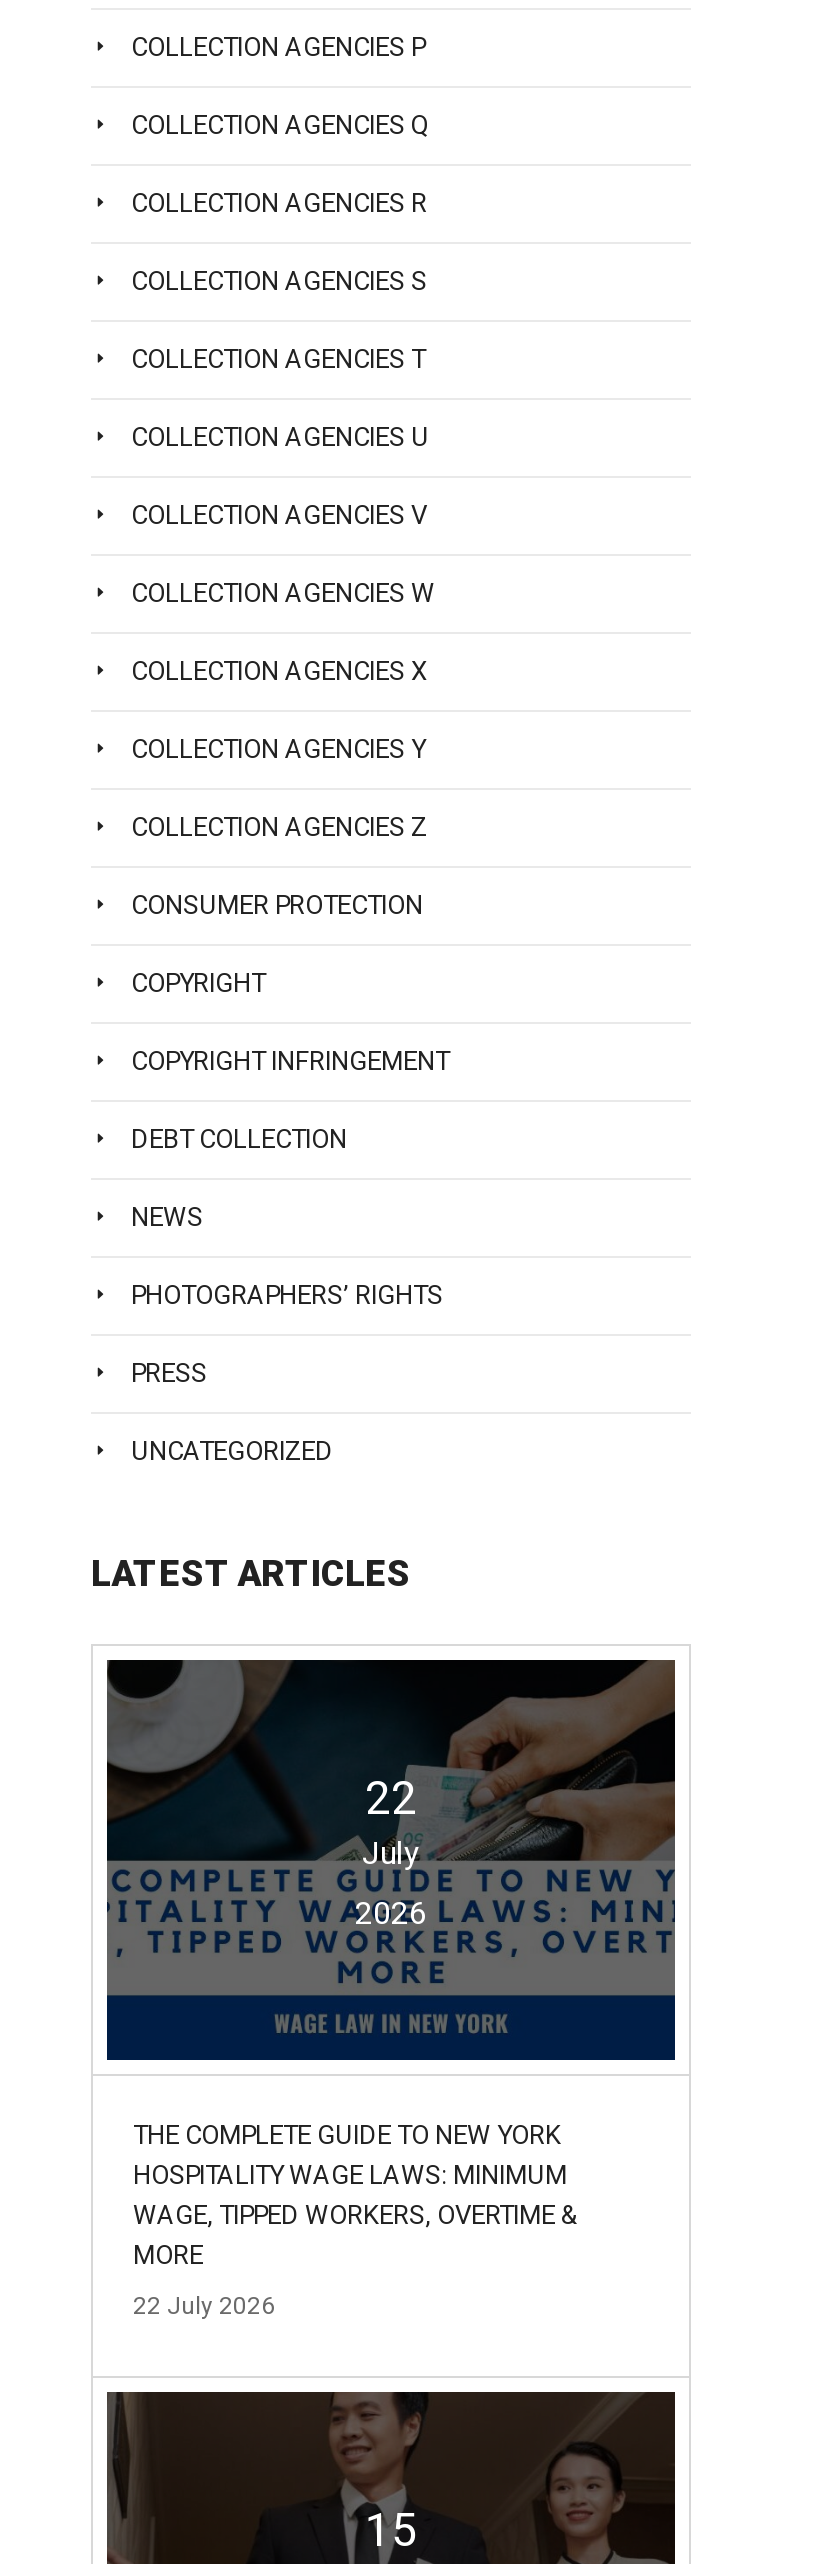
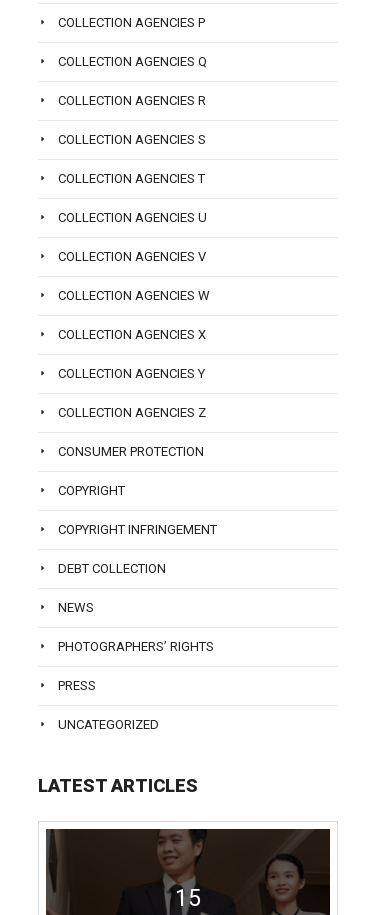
- [image]
- 22
- July
- 2026

- THE COMPLETE GUIDE TO NEW YORK
- HOSPITALITY WAGE LAWS: MINIMUM
- WAGE, TIPPED WORKERS, OVERTIME &
- MORE
- 22 July 2026
